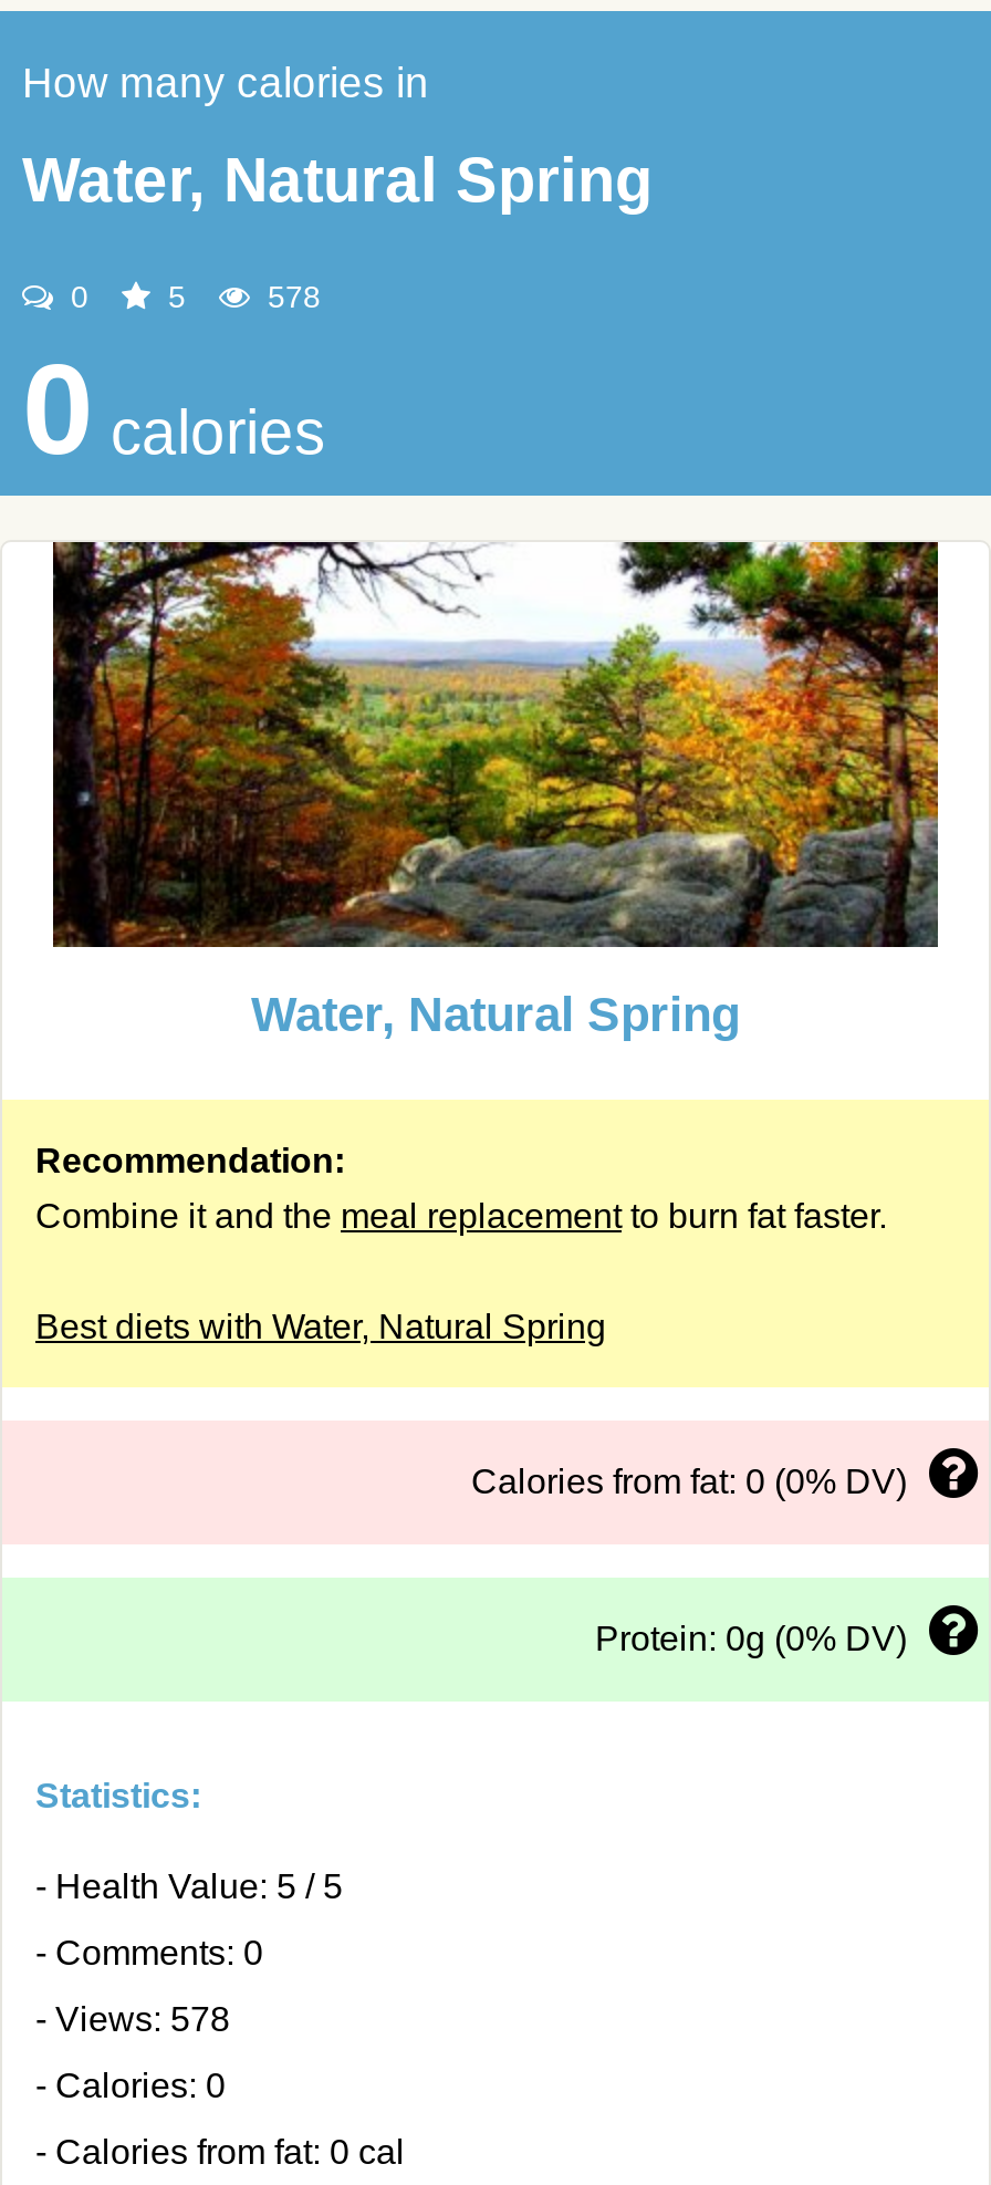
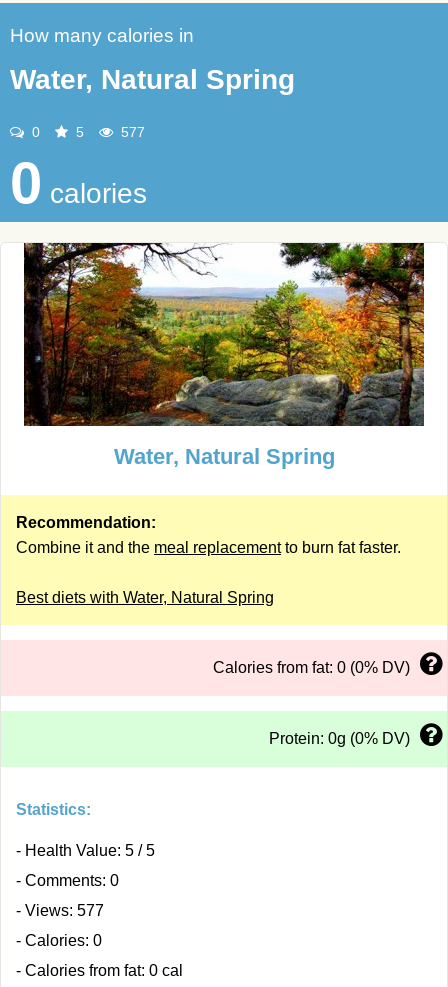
- 578
+ 577

- - Views: 578
+ - Views: 577
